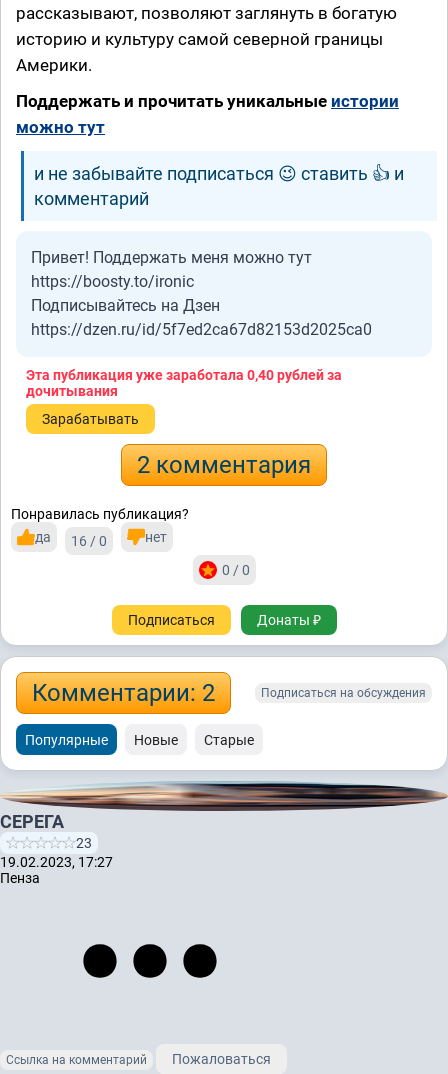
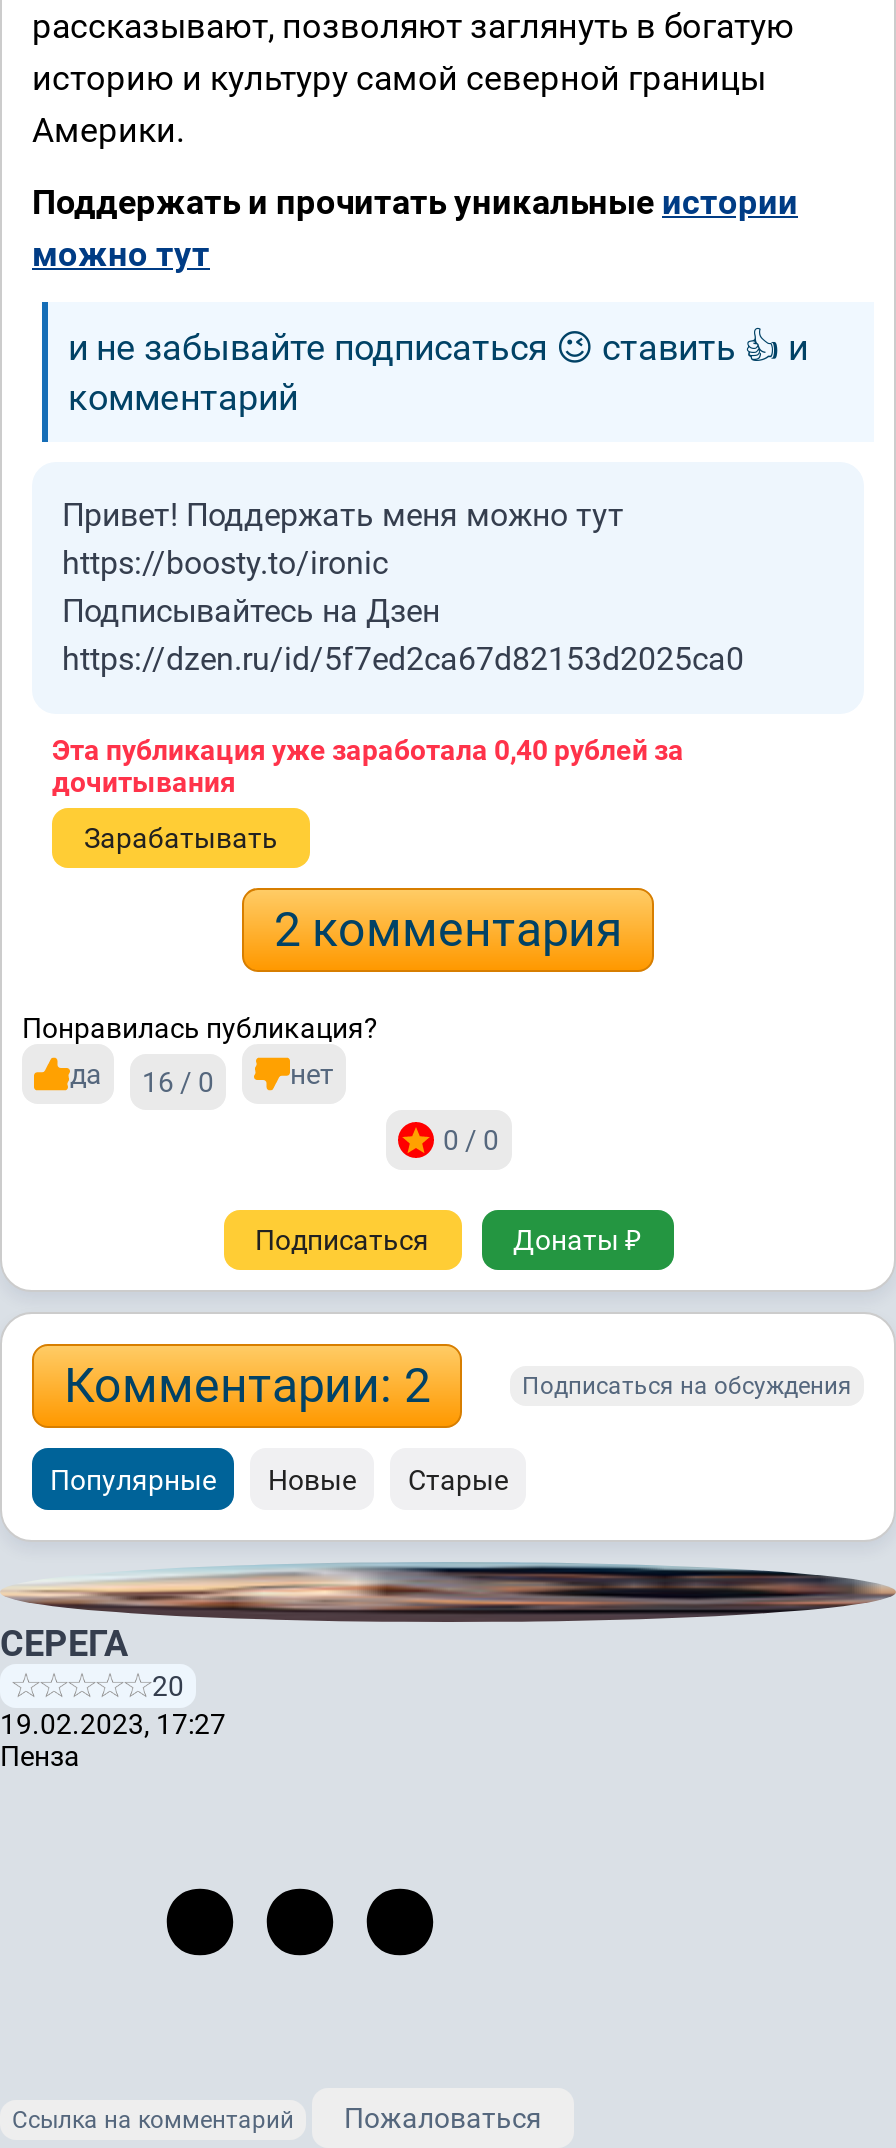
- 23
+ 20
